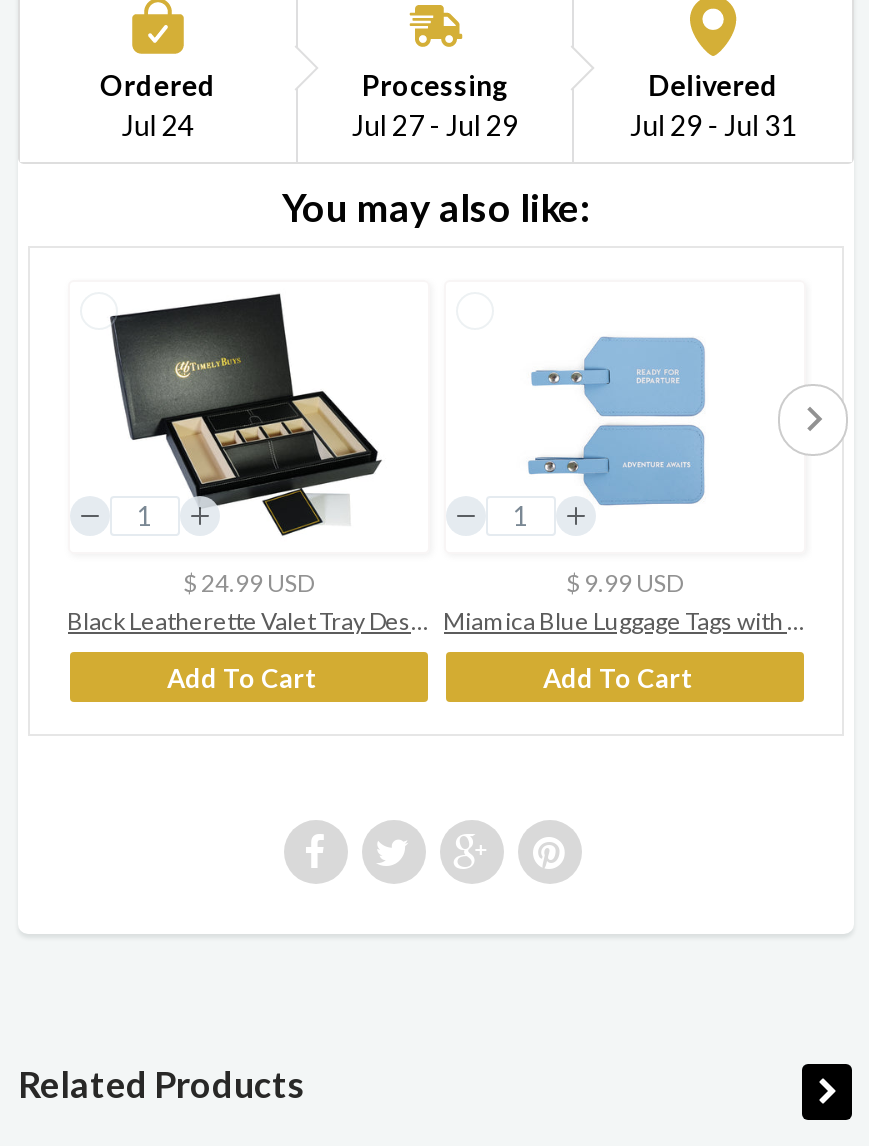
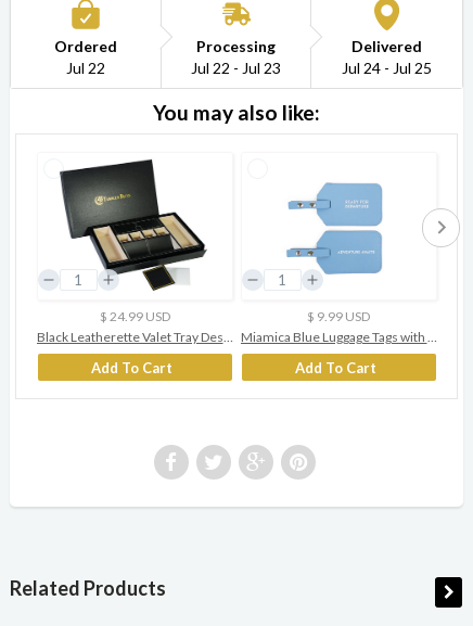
- Jul 24
+ Jul 22

- Jul 27 - Jul 29
+ Jul 22 - Jul 23

- Jul 29 - Jul 31
+ Jul 24 - Jul 25
